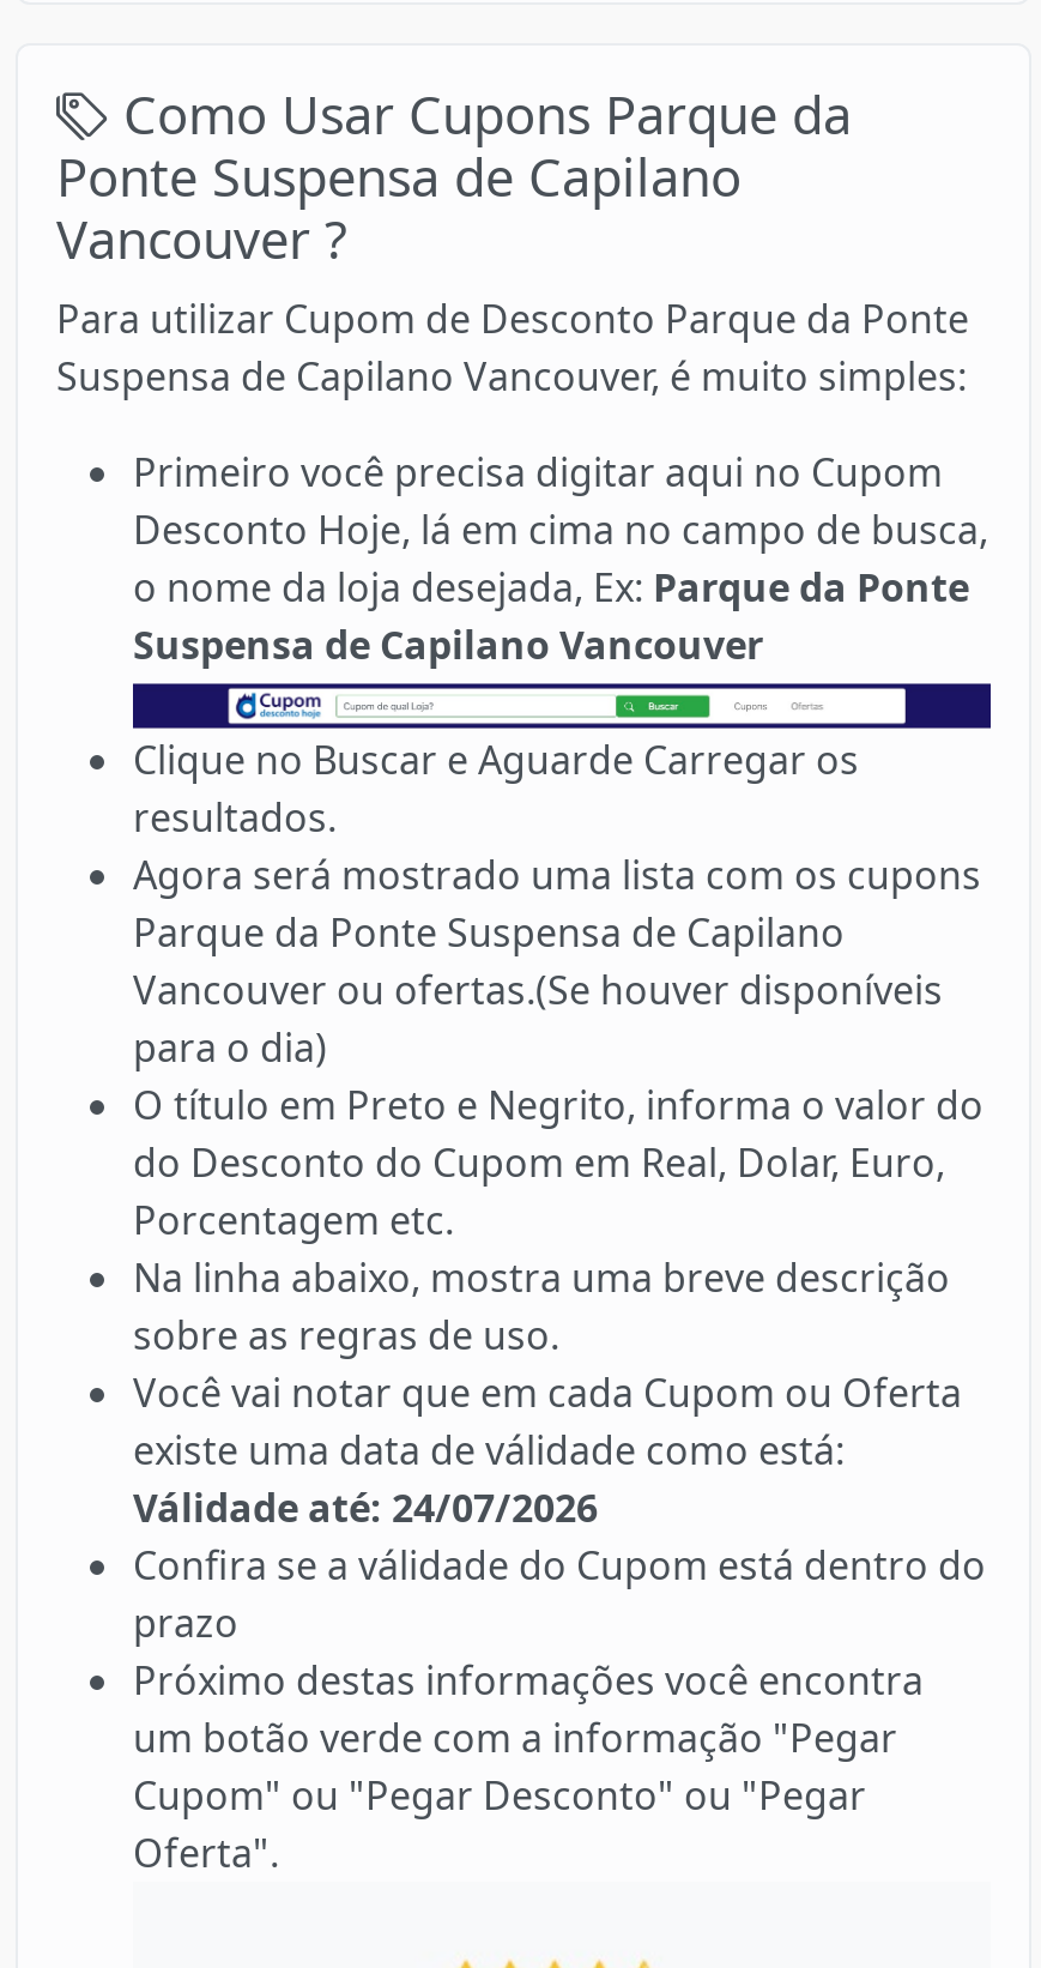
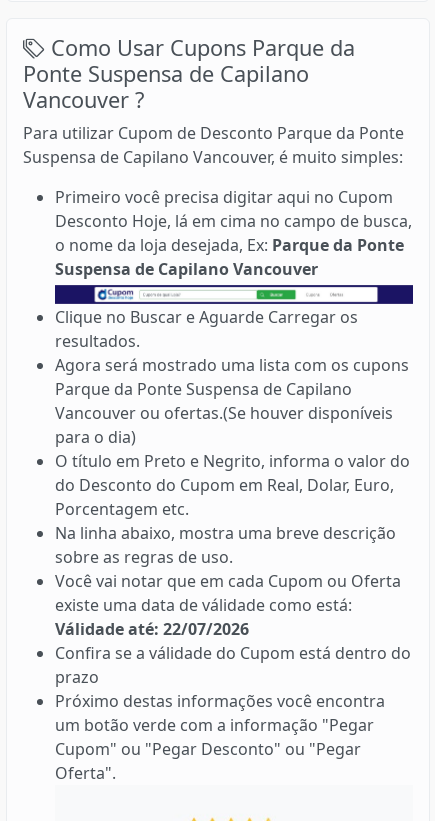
- Válidade até: 24/07/2026
+ Válidade até: 22/07/2026
